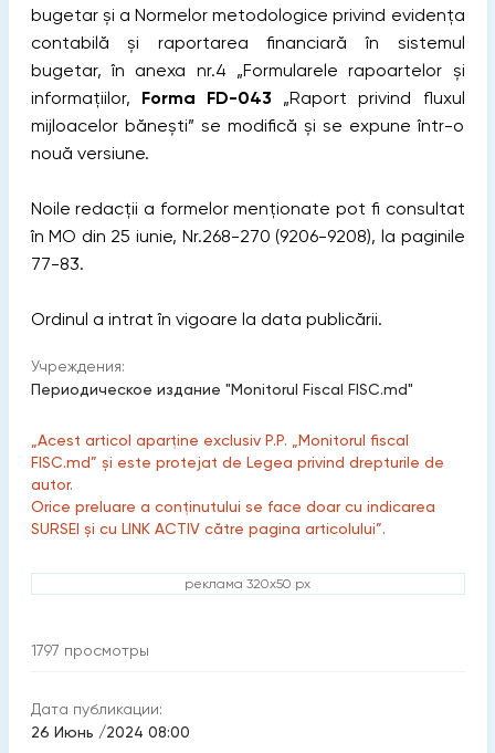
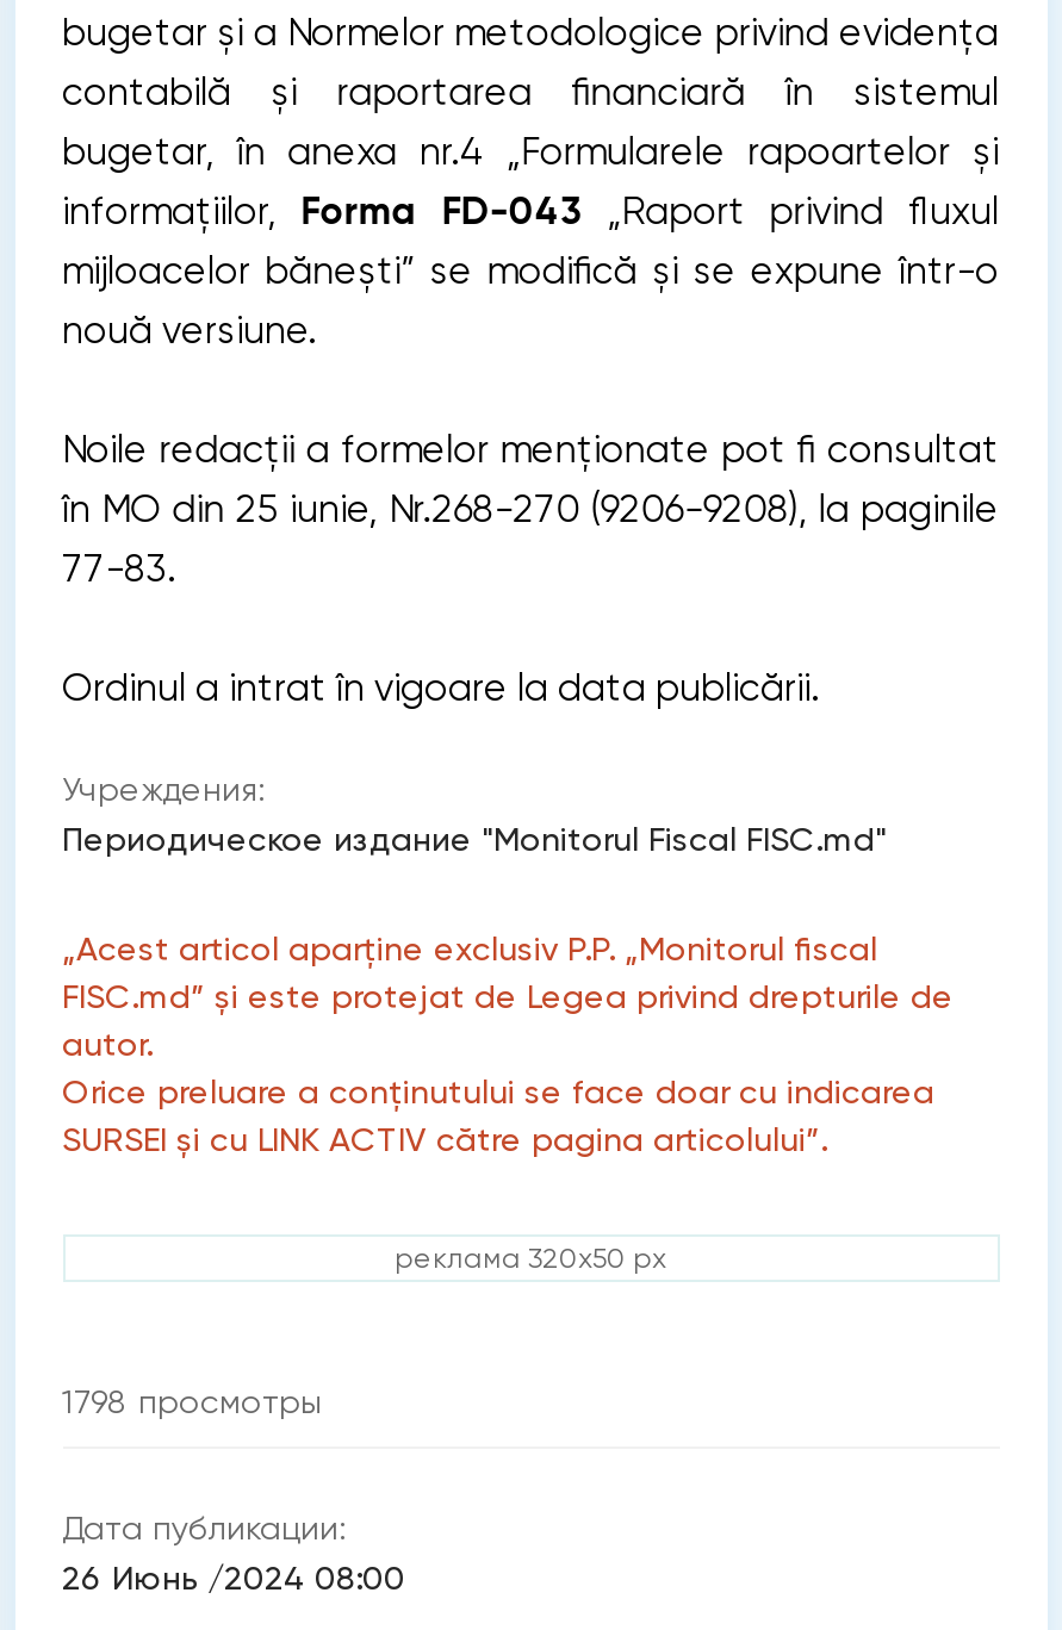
- 1797 просмотры
+ 1798 просмотры
